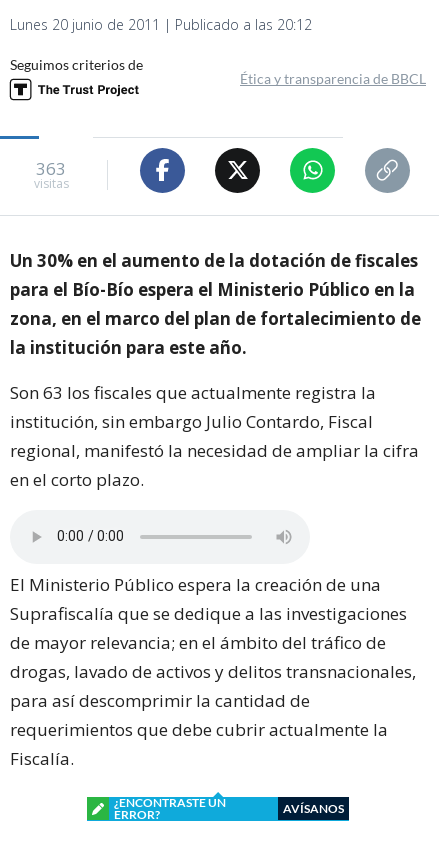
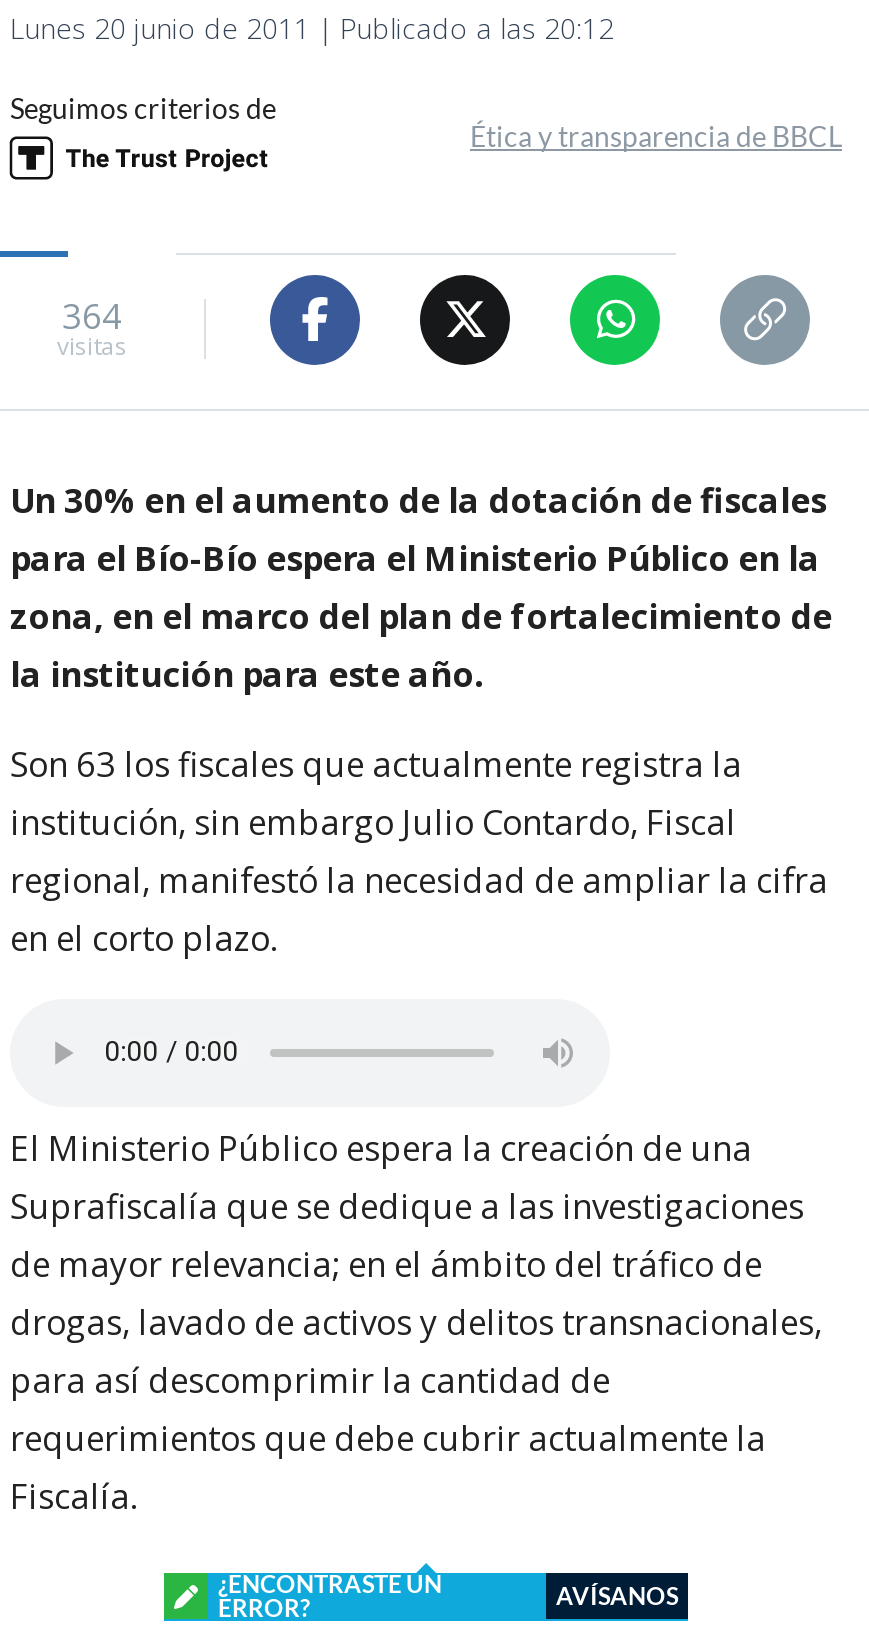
- 363
+ 364
